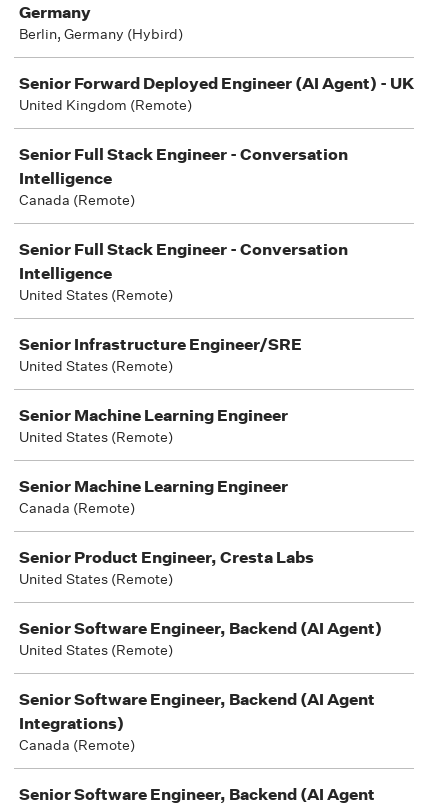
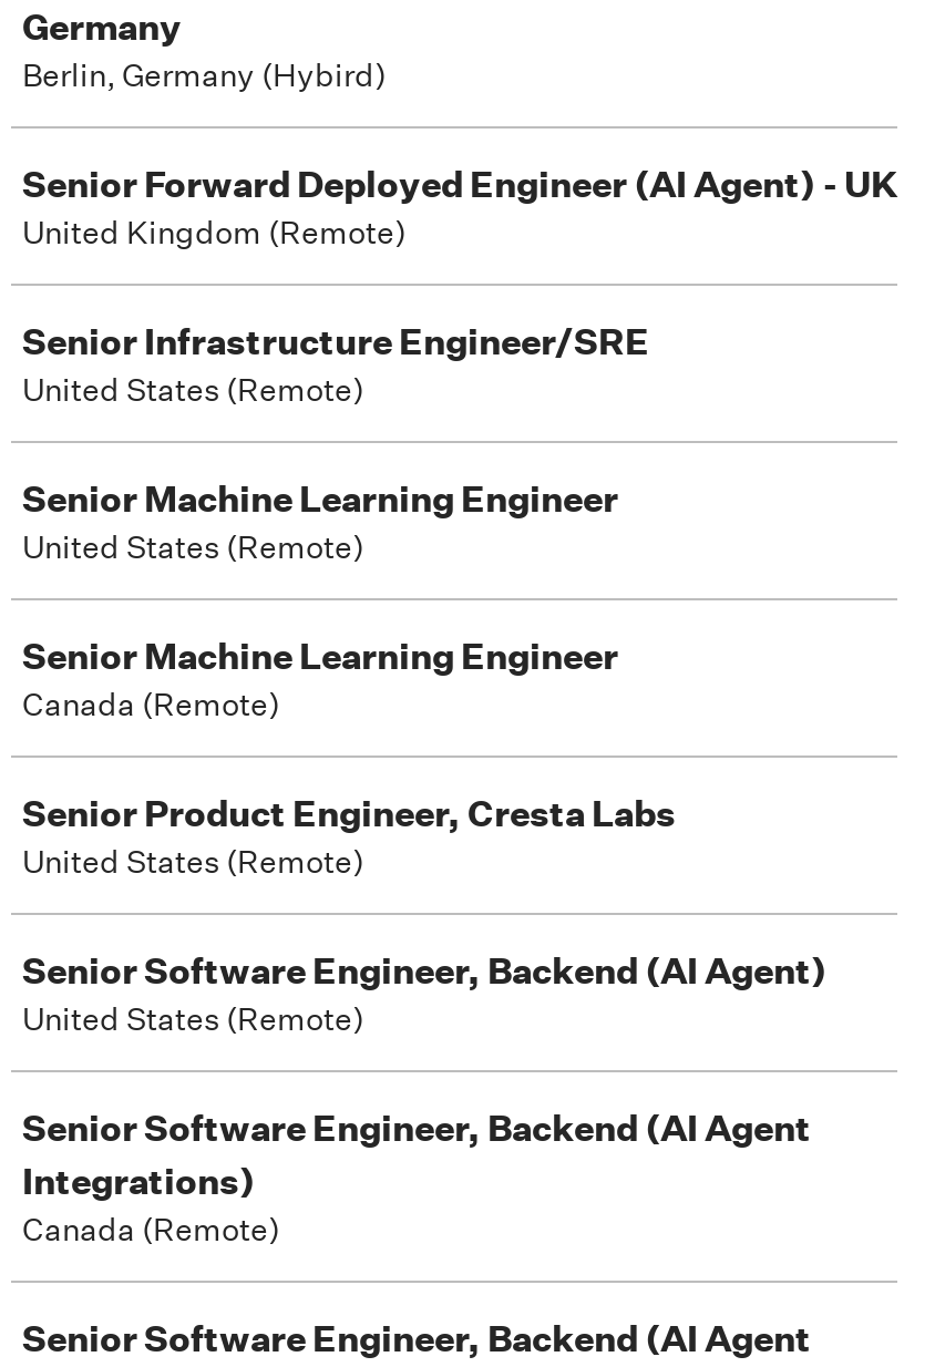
- Senior Full Stack Engineer - Conversation
- Intelligence
- Canada (Remote)
- Senior Full Stack Engineer - Conversation
- Intelligence
- United States (Remote)
